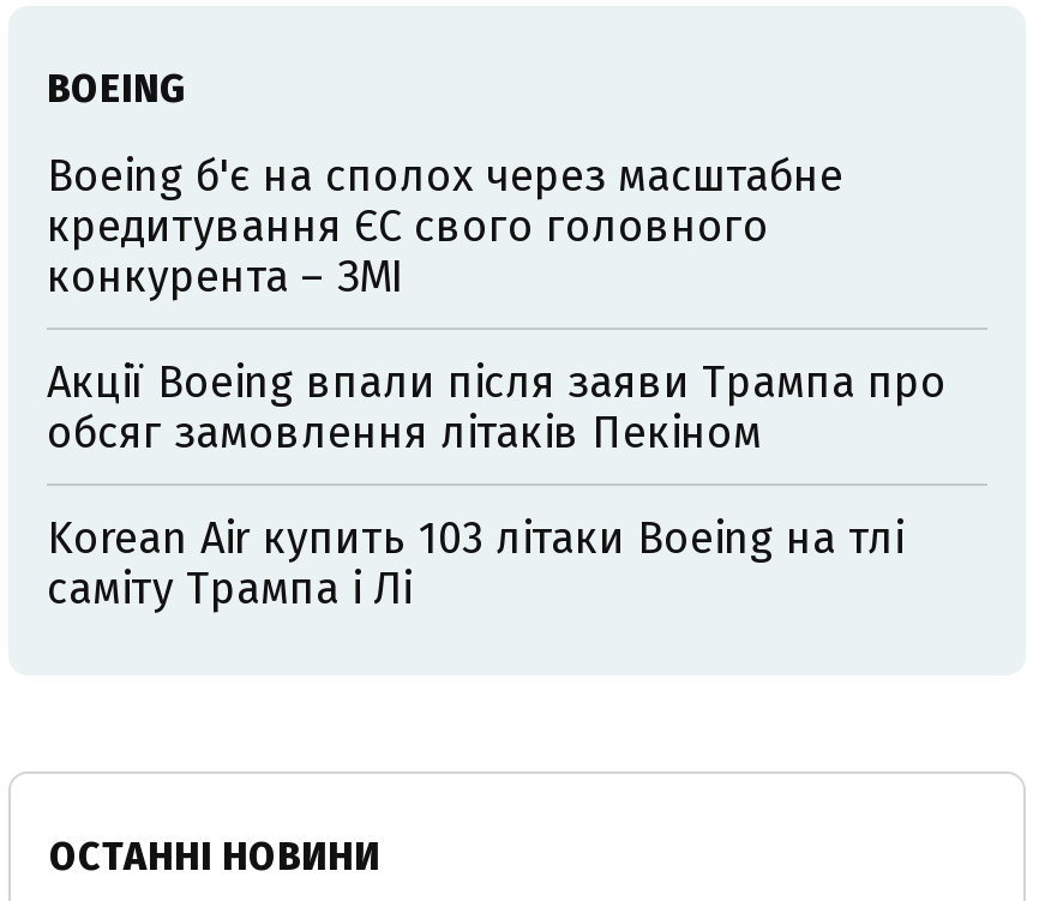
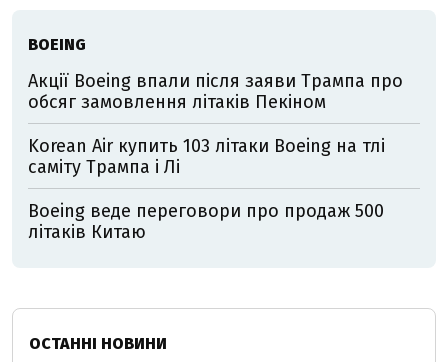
- Boeing б'є на сполох через масштабне
- кредитування ЄС свого головного
- конкурента – ЗМІ

moved up: Акції Boeing впали після заяви Трампа про | обсяг замовлення літаків Пекіном | Korean Air купить 103 літаки Boeing на тлі | саміту Трампа і Лі

+ Boeing веде переговори про продаж 500
+ літаків Китаю
